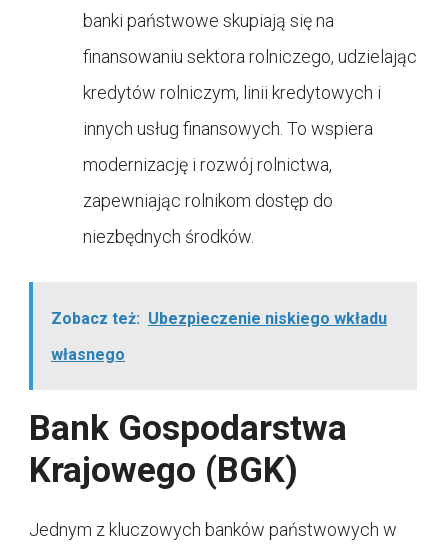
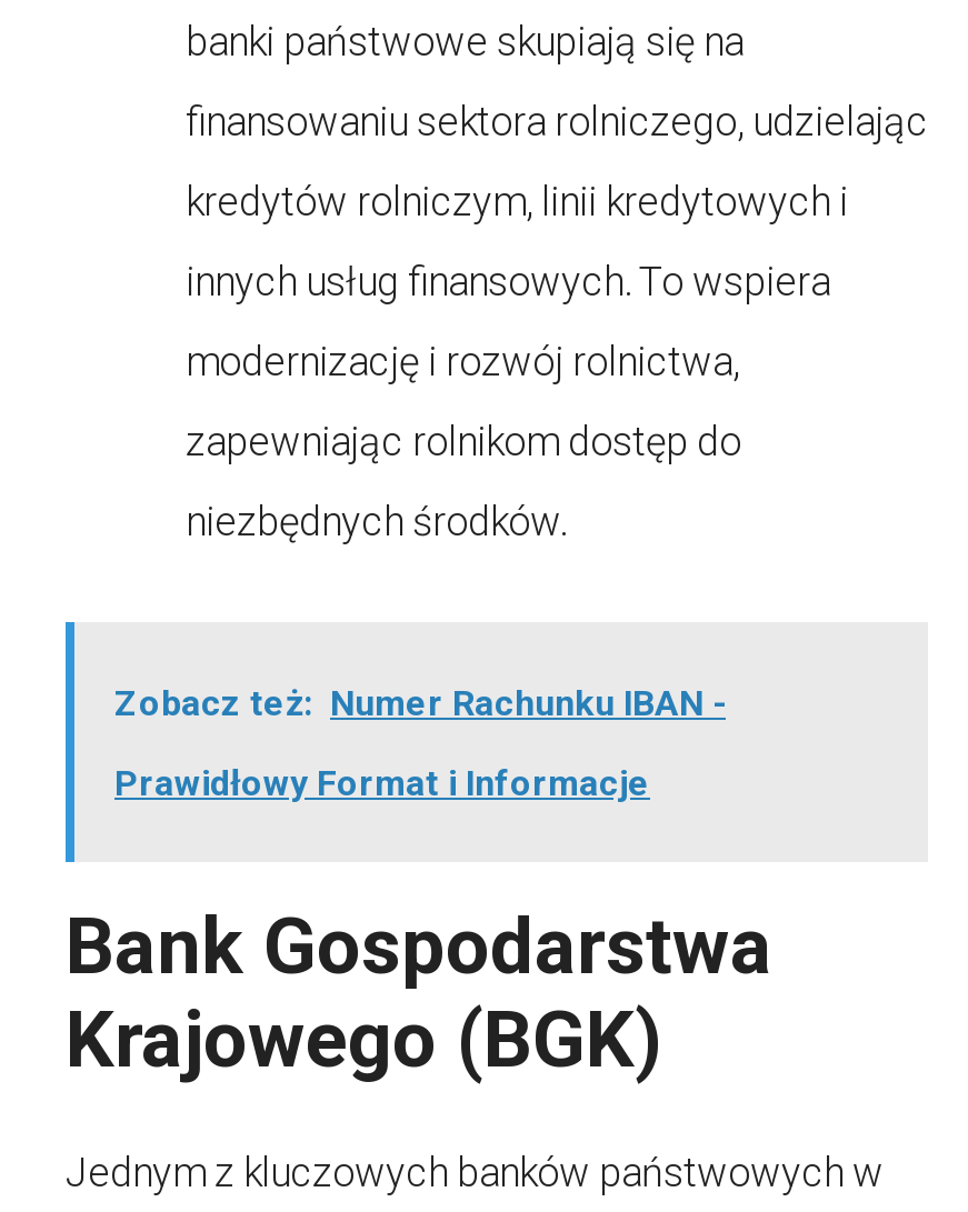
- Zobacz też: Ubezpieczenie niskiego wkładu
+ Zobacz też: Numer Rachunku IBAN -

- własnego
+ Prawidłowy Format i Informacje
